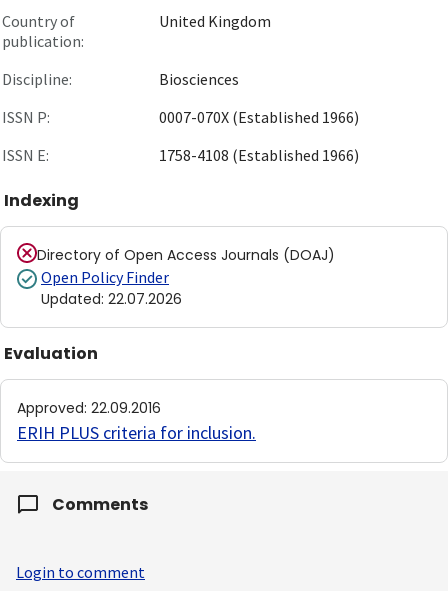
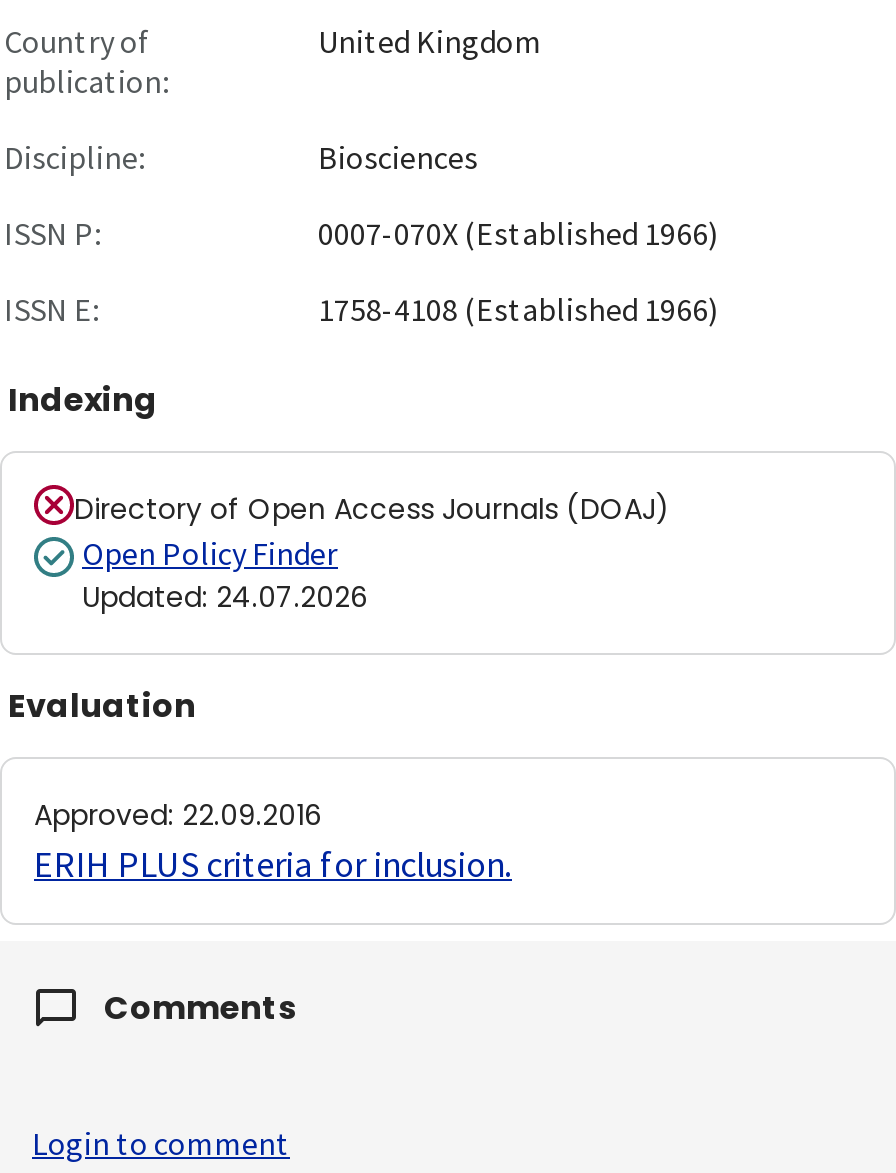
- Updated: 22.07.2026
+ Updated: 24.07.2026
